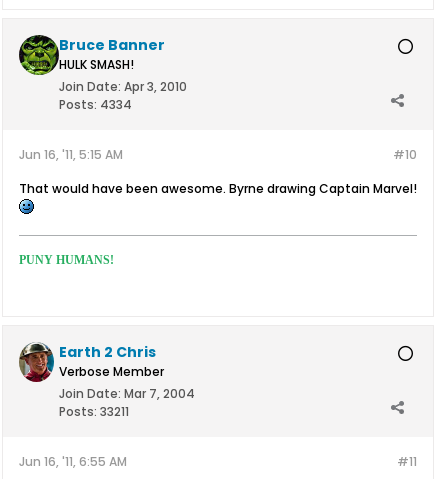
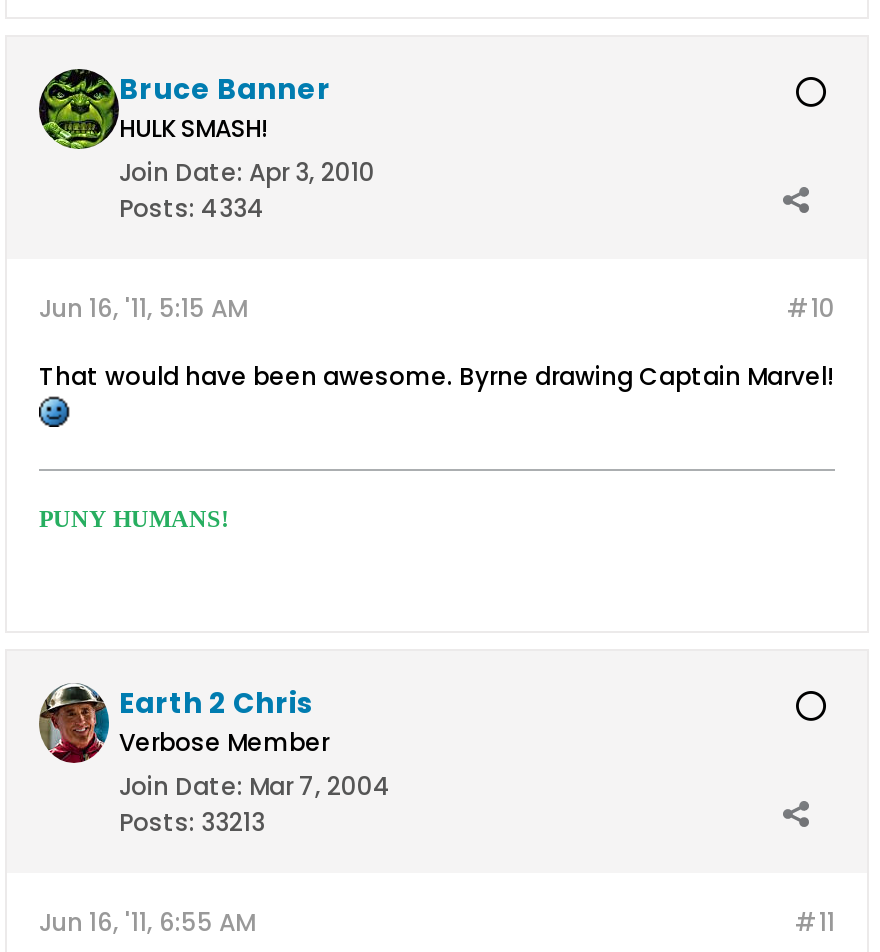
- Posts: 33211
+ Posts: 33213
